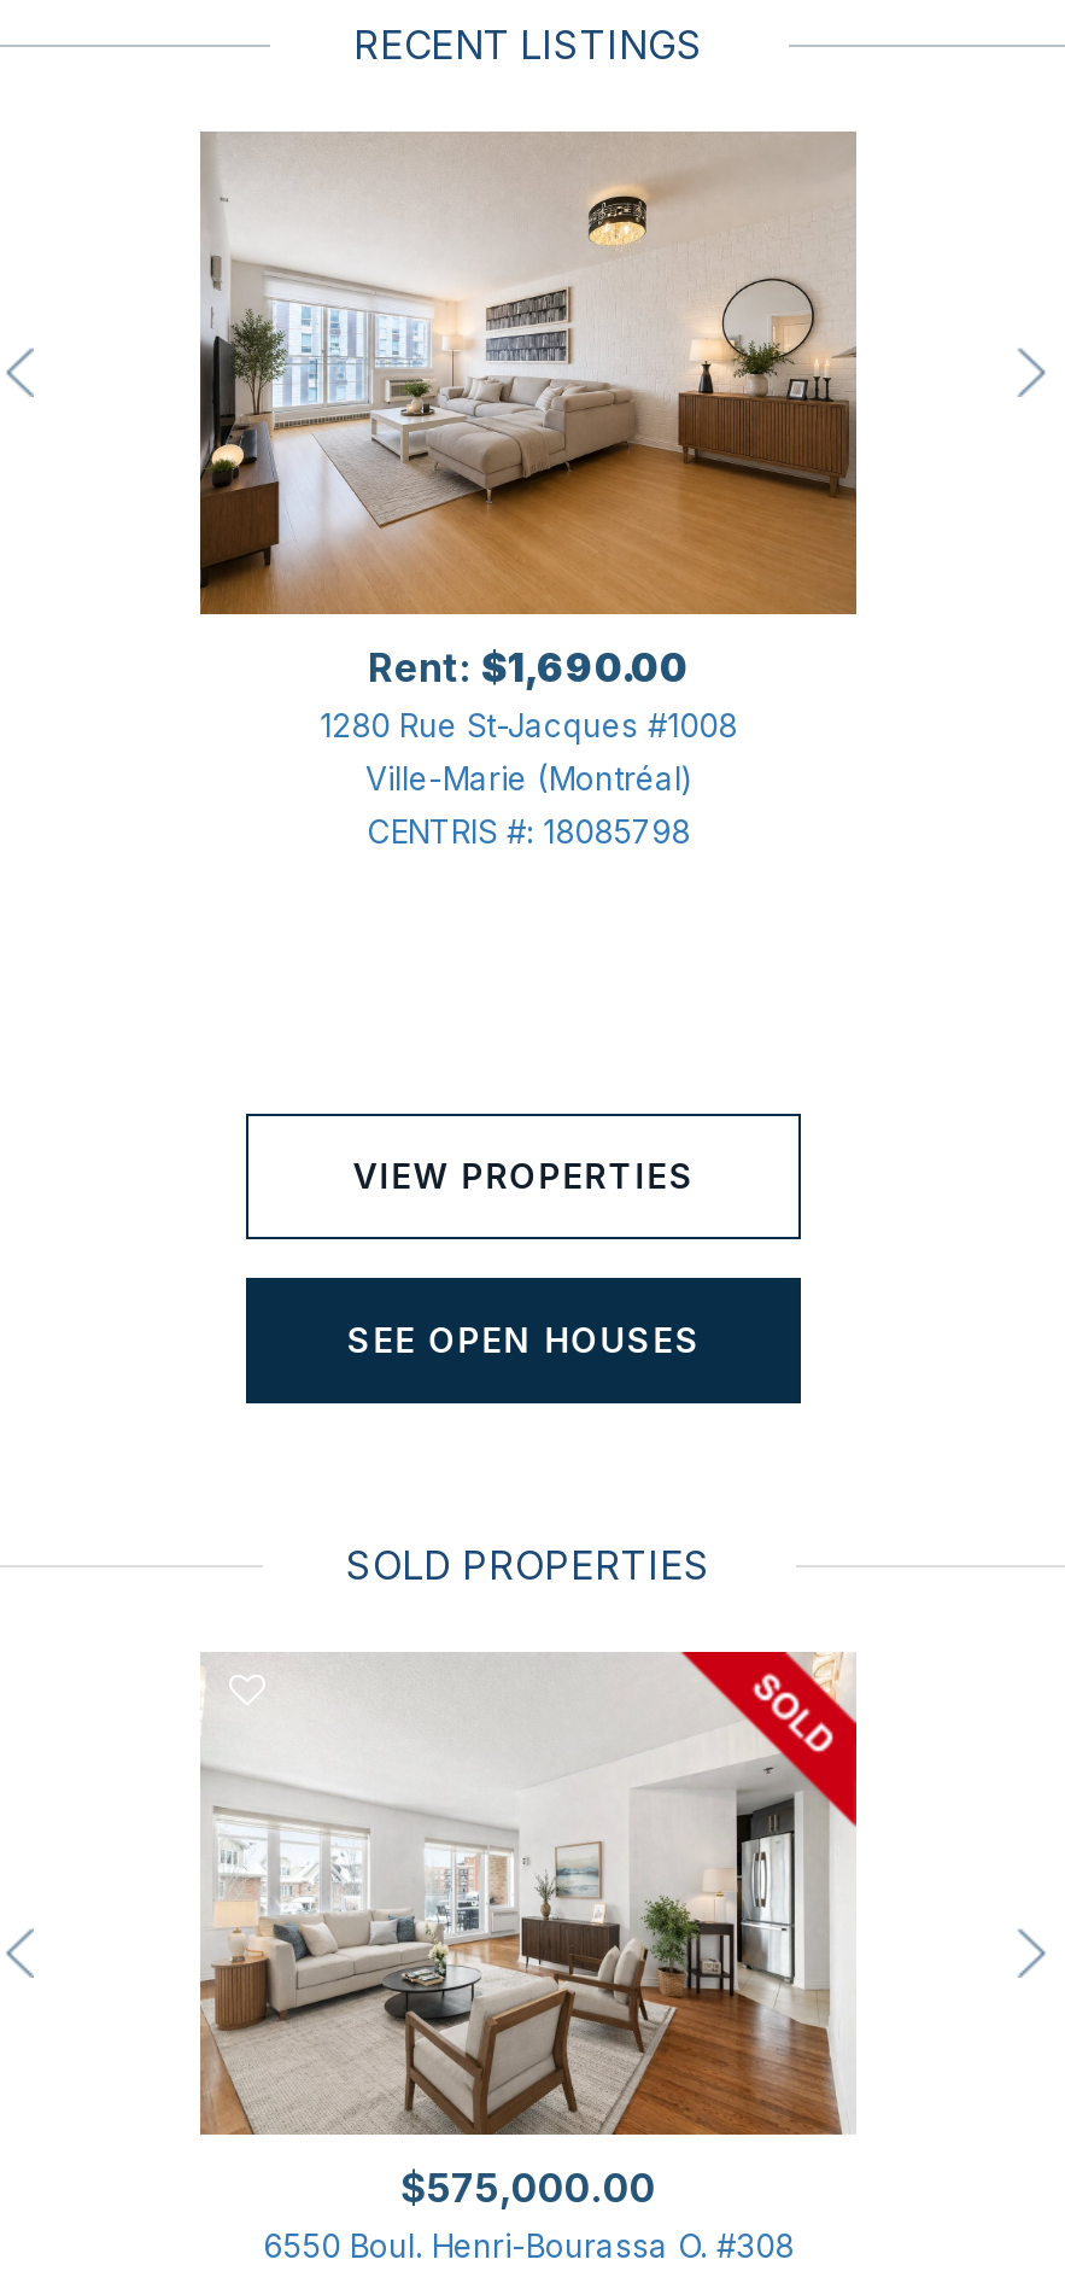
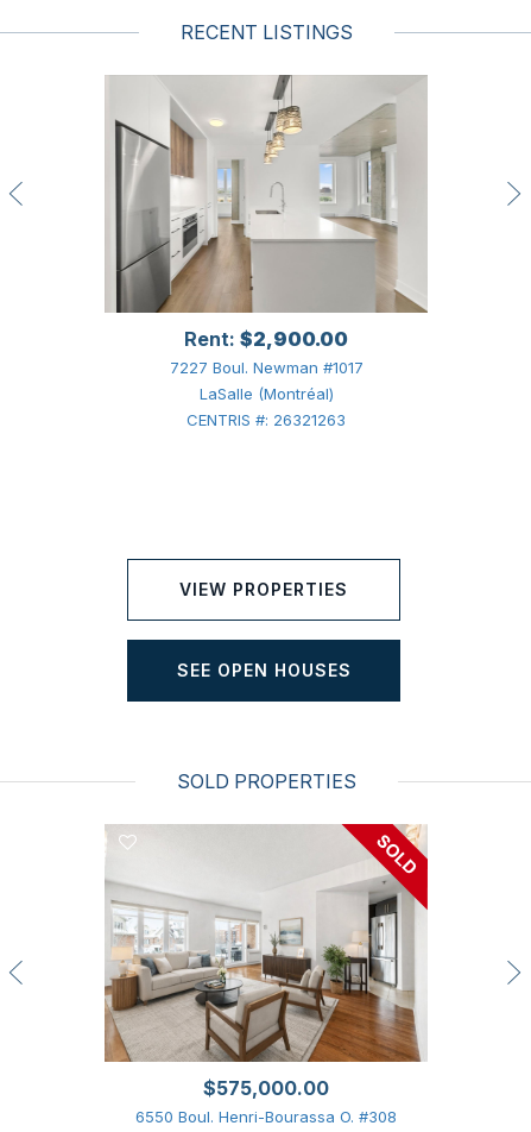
- [image]
- Rent: $1,690.00
- 1280 Rue St-Jacques #1008
- Ville-Marie (Montréal)
- CENTRIS #: 18085798
+ [image]
+ Rent: $2,900.00
+ 7227 Boul. Newman #1017
+ LaSalle (Montréal)
+ CENTRIS #: 26321263
